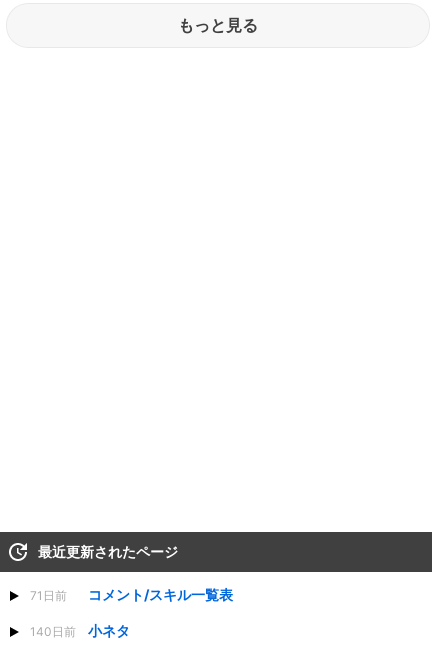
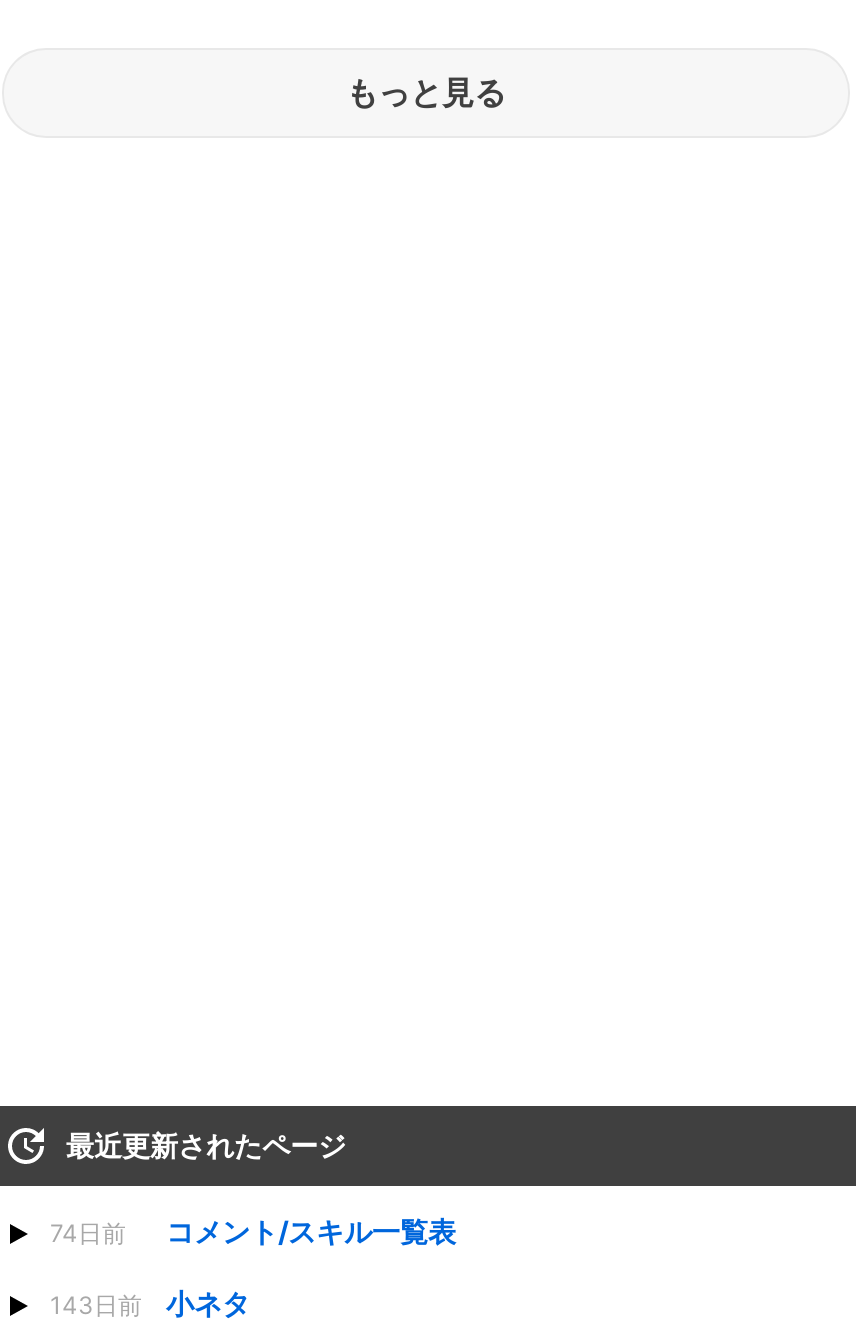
- 71日前 コメント/スキル一覧表
+ 74日前 コメント/スキル一覧表

- 140日前 小ネタ
+ 143日前 小ネタ
